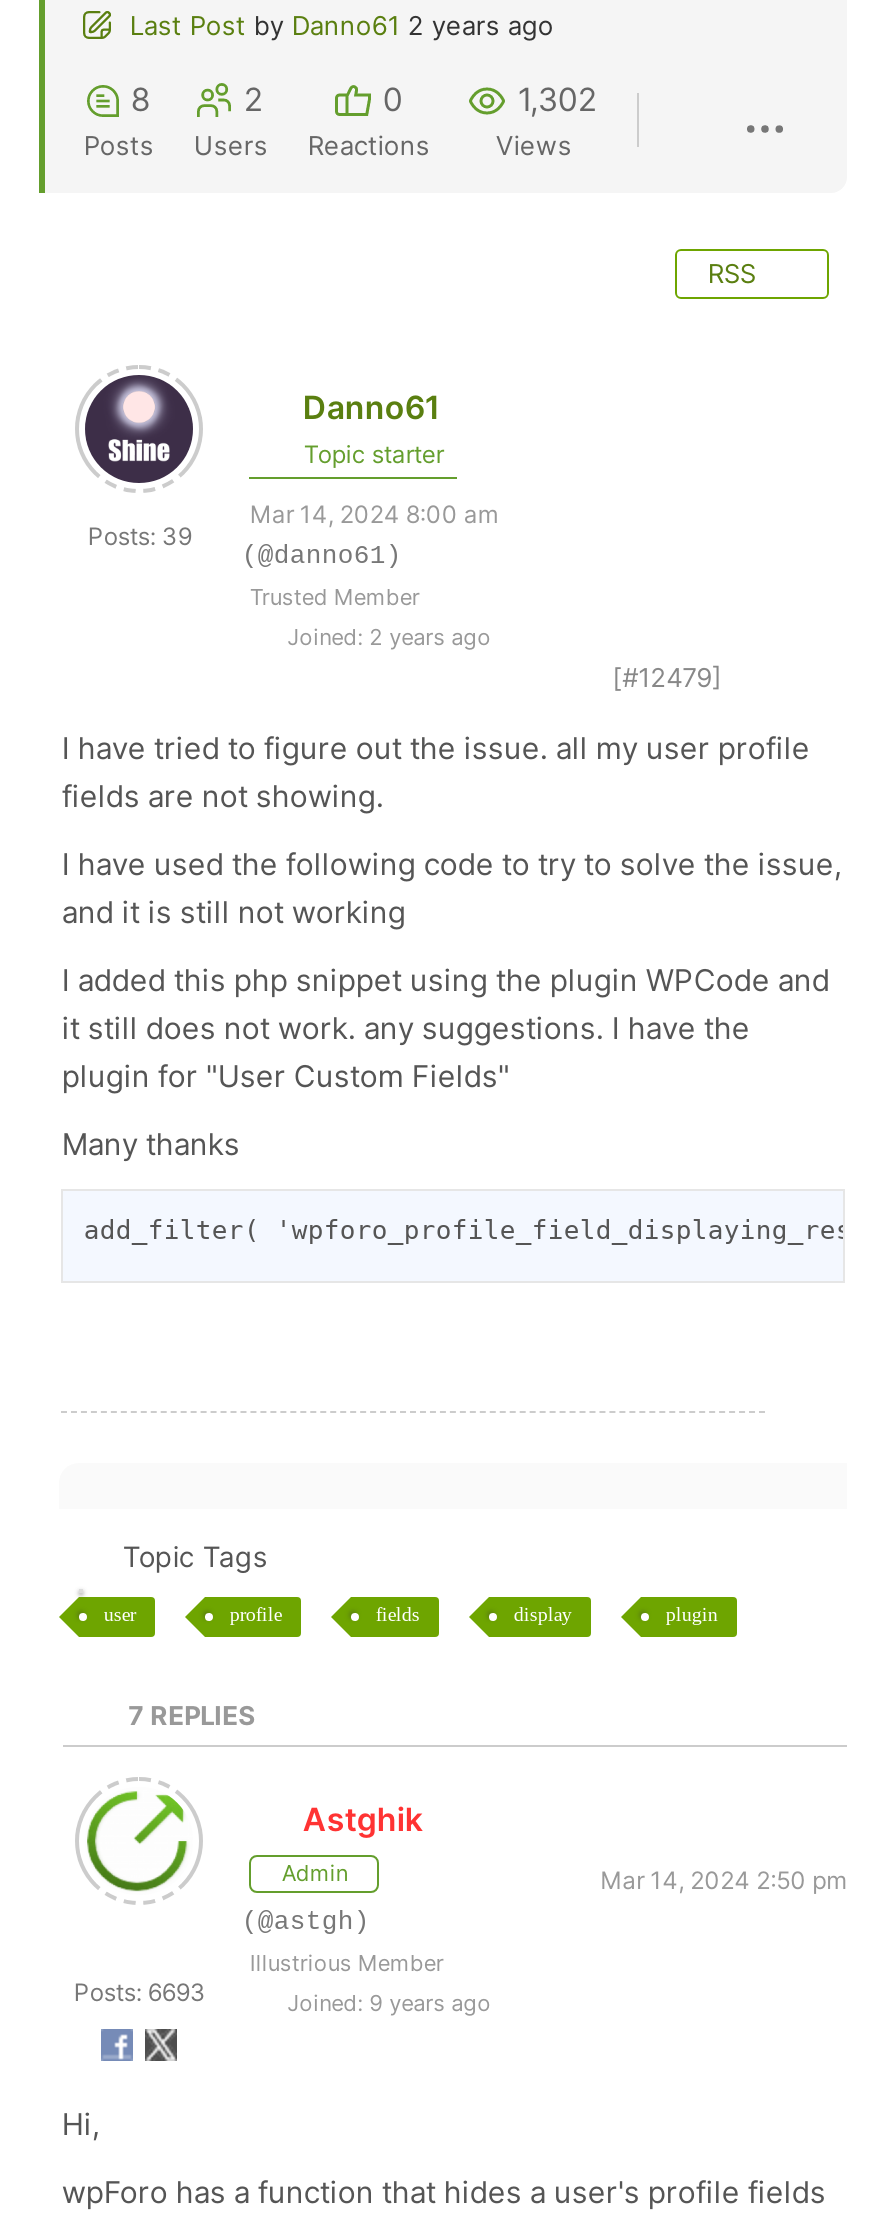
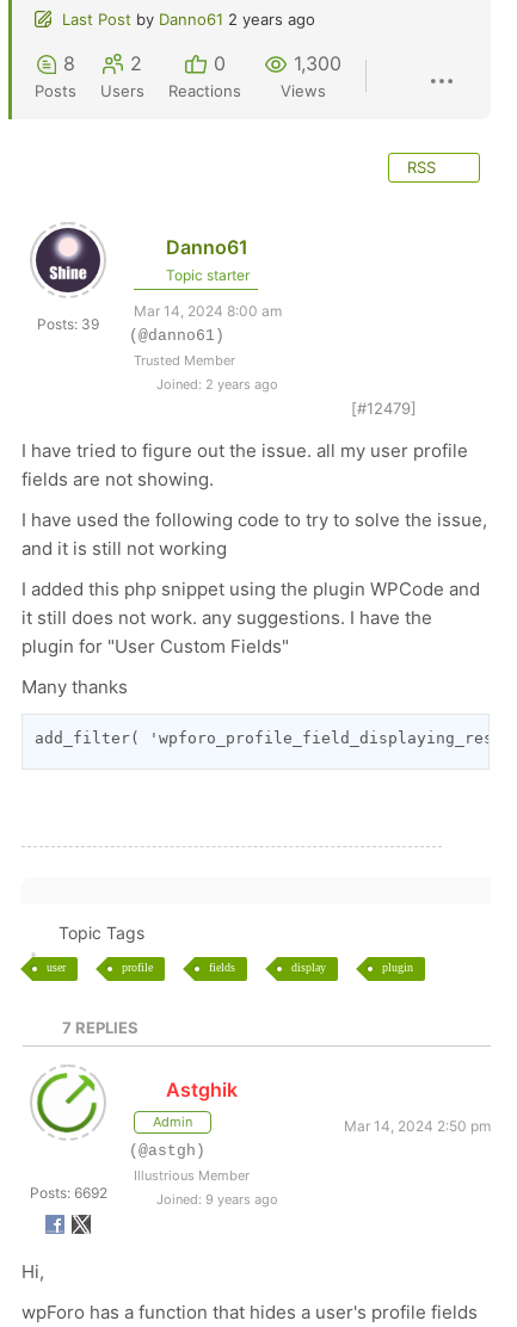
- 1,302
+ 1,300

- Posts: 6693
+ Posts: 6692
